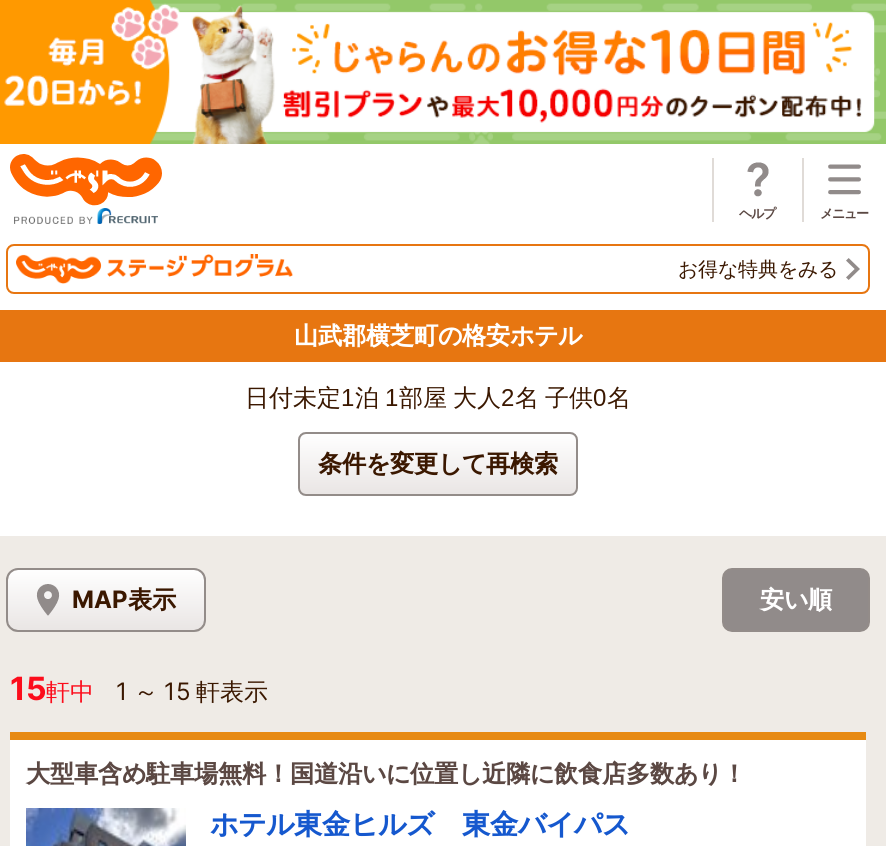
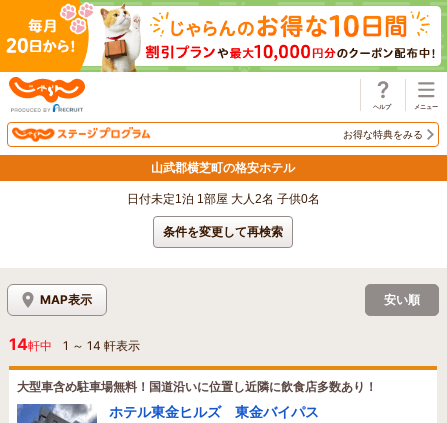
- 15軒中 1～15軒表示
+ 14軒中 1～14軒表示
